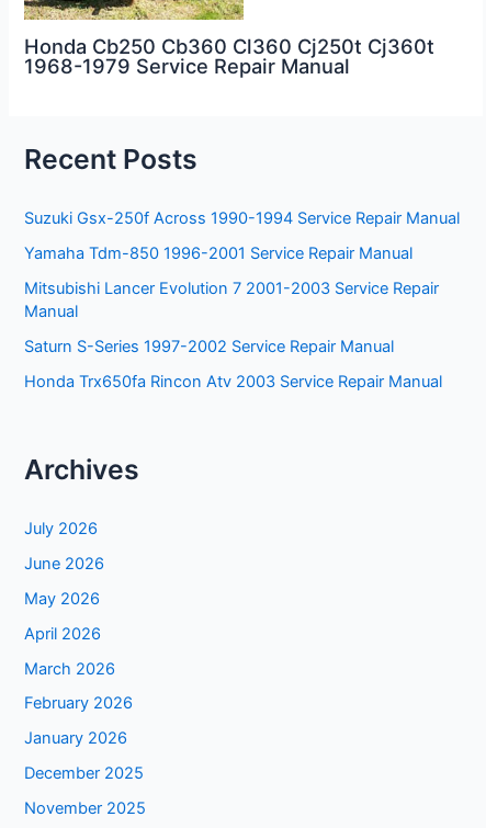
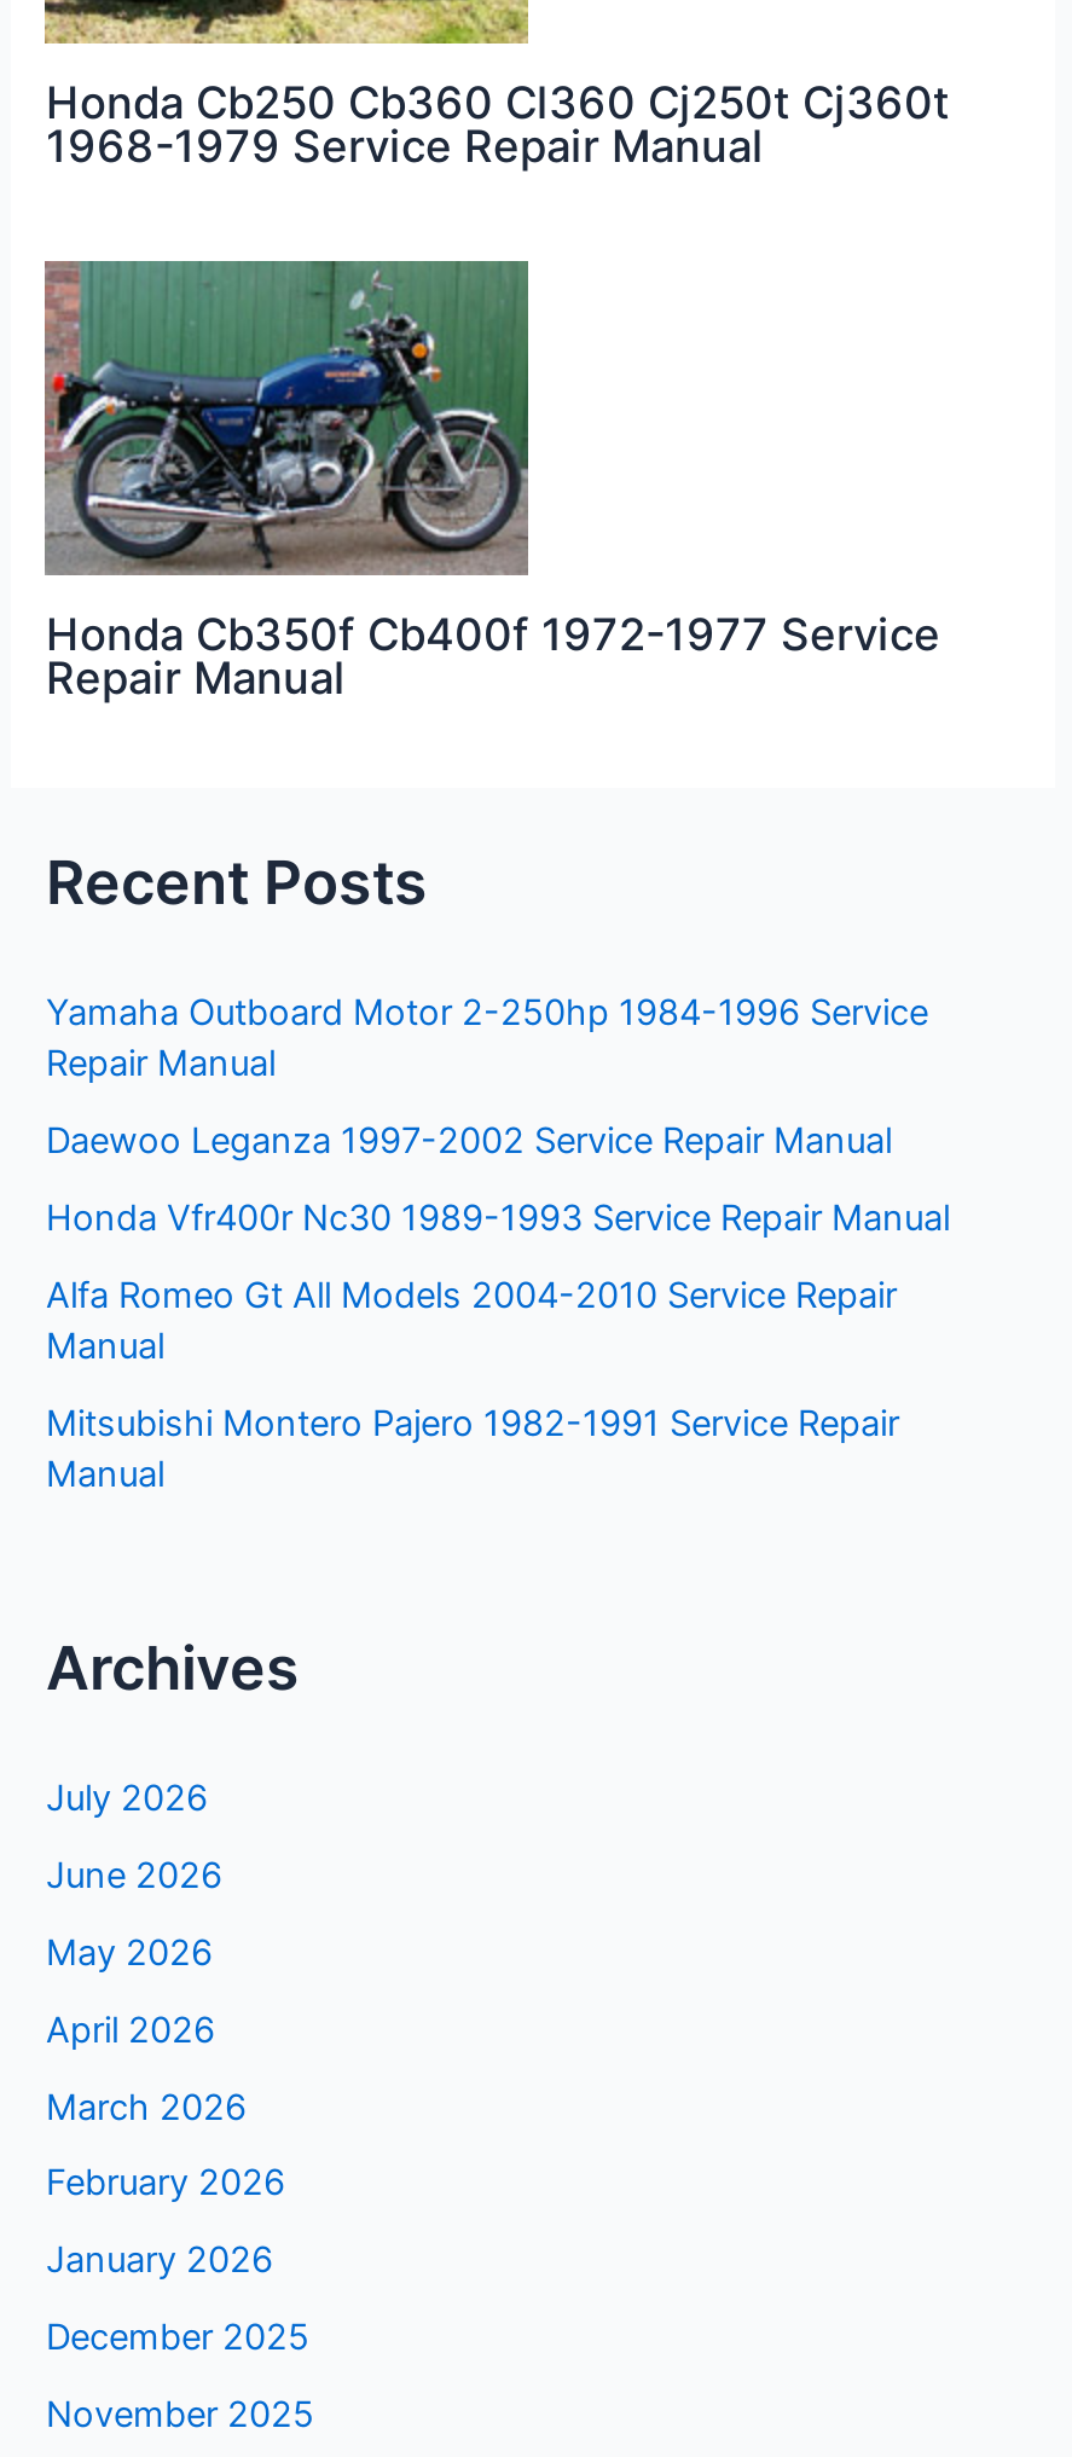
+ [image]

+ Honda Cb350f Cb400f 1972-1977 Service
+ Repair Manual

- Suzuki Gsx-250f Across 1990-1994 Service Repair Manual
- Yamaha Tdm-850 1996-2001 Service Repair Manual
- Mitsubishi Lancer Evolution 7 2001-2003 Service Repair
+ Yamaha Outboard Motor 2-250hp 1984-1996 Service
+ Repair Manual
+ Daewoo Leganza 1997-2002 Service Repair Manual
+ Honda Vfr400r Nc30 1989-1993 Service Repair Manual
+ Alfa Romeo Gt All Models 2004-2010 Service Repair

- Saturn S-Series 1997-2002 Service Repair Manual
- Honda Trx650fa Rincon Atv 2003 Service Repair Manual
+ Mitsubishi Montero Pajero 1982-1991 Service Repair
+ Manual
